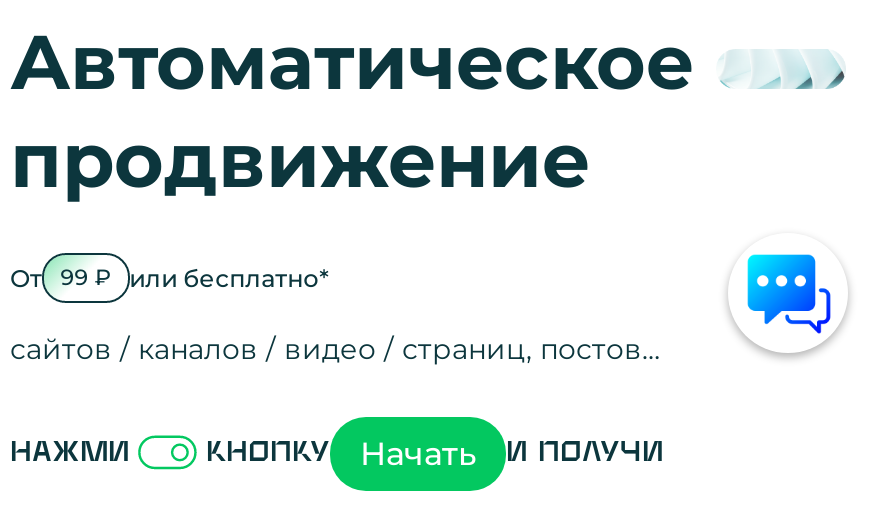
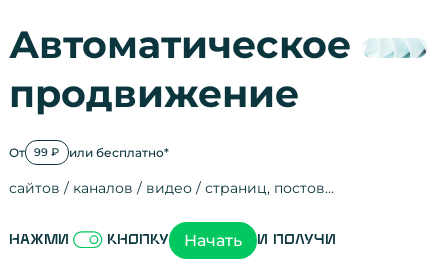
- [image]
